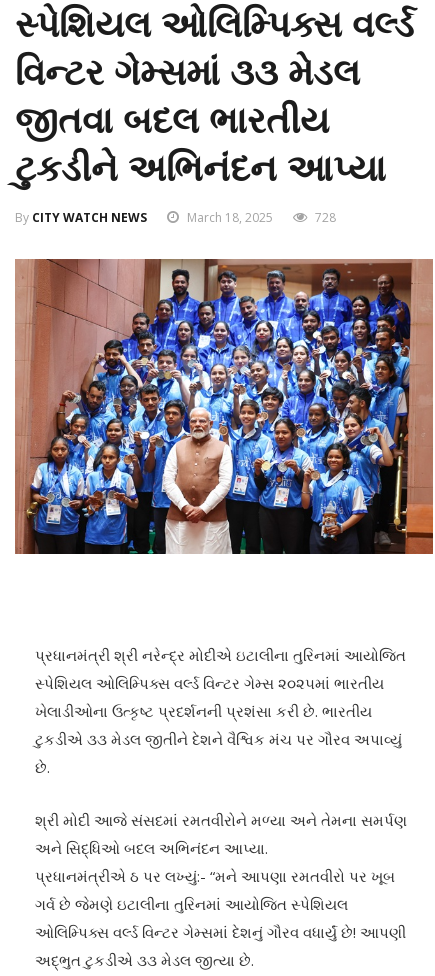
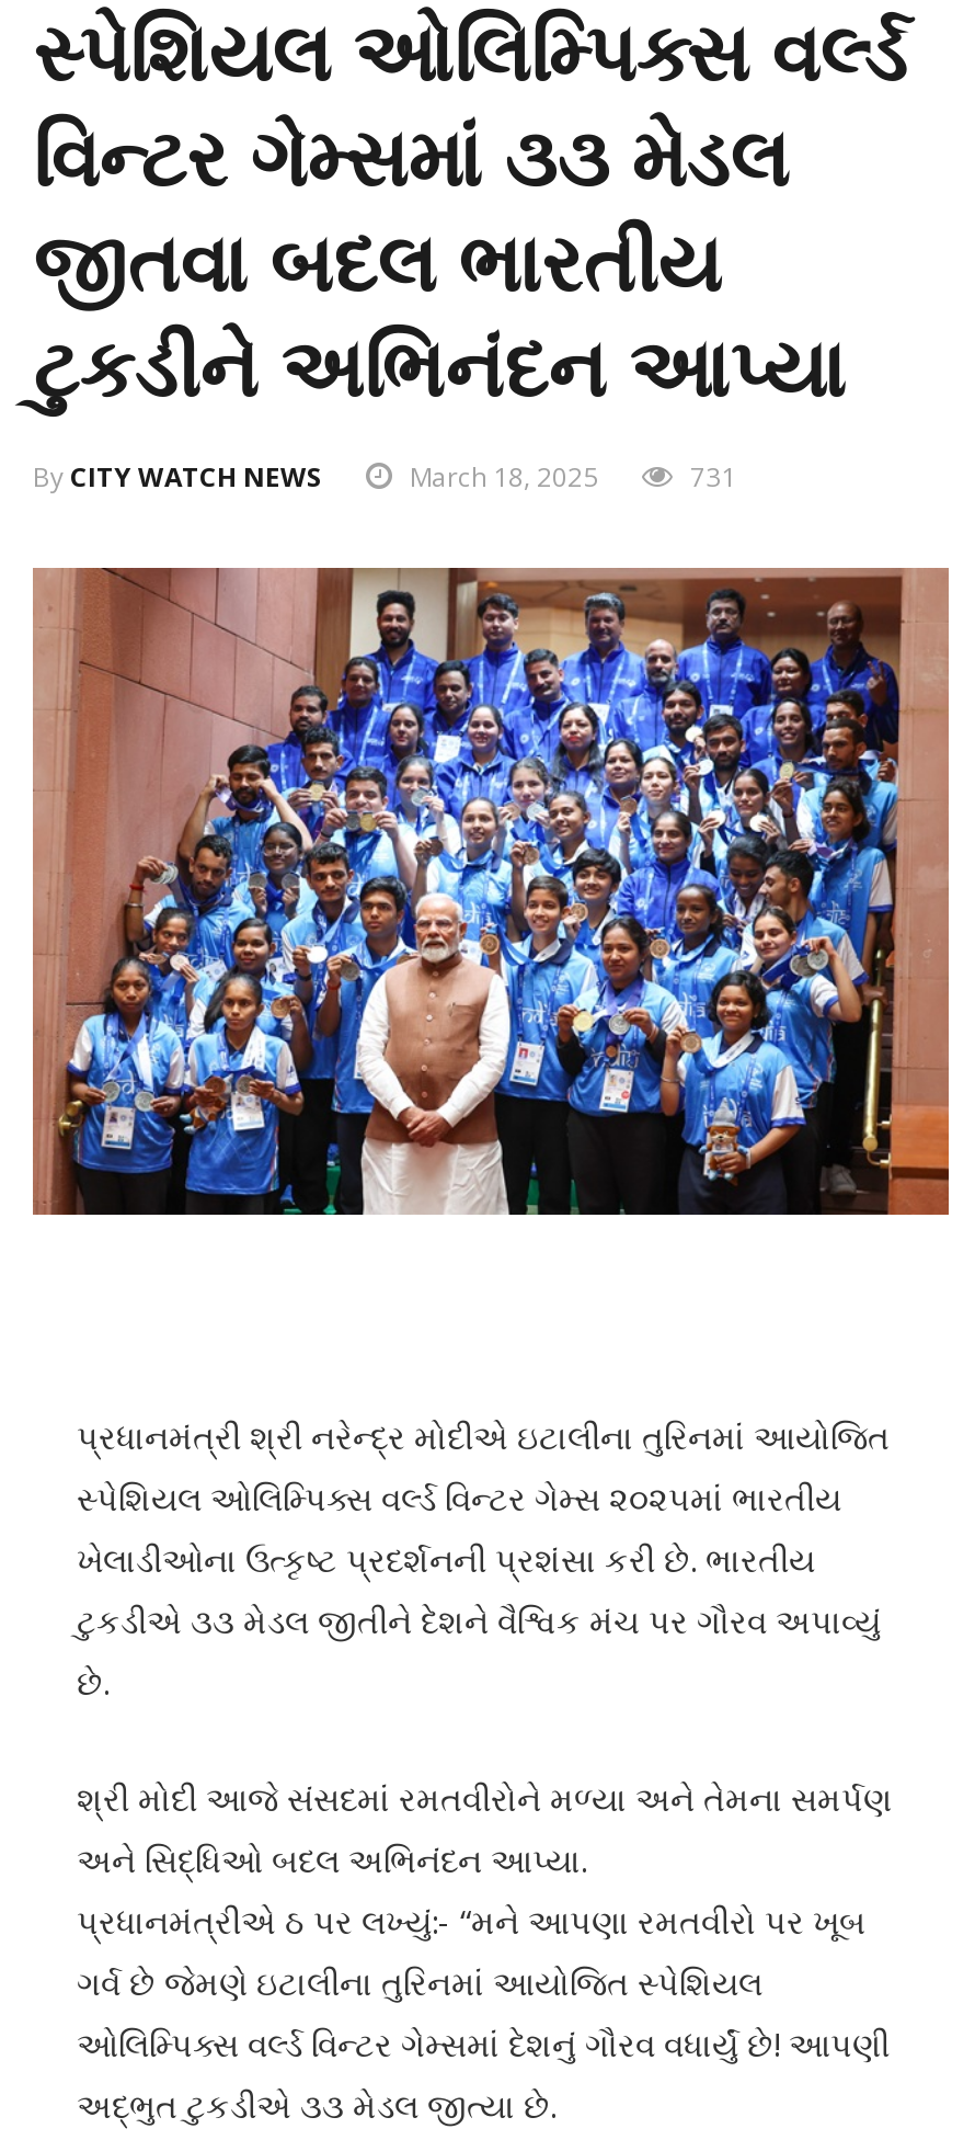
- 728
+ 731
